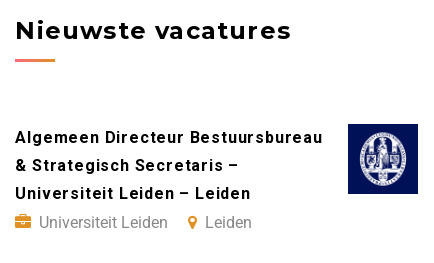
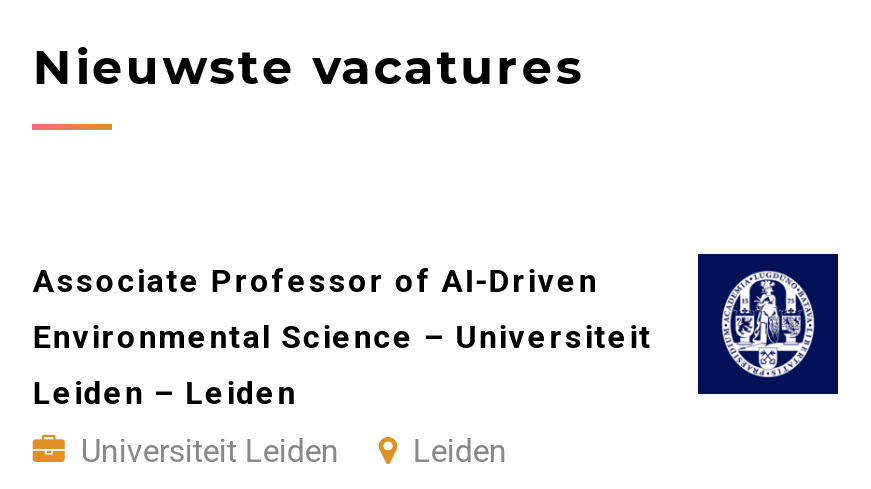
- Algemeen Directeur Bestuursbureau
+ Associate Professor of AI-Driven

- & Strategisch Secretaris –
+ Environmental Science – Universiteit

- Universiteit Leiden – Leiden
+ Leiden – Leiden
